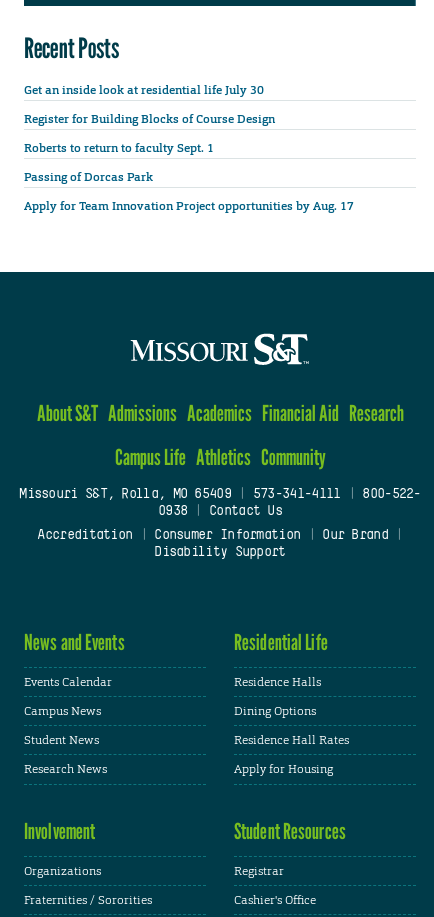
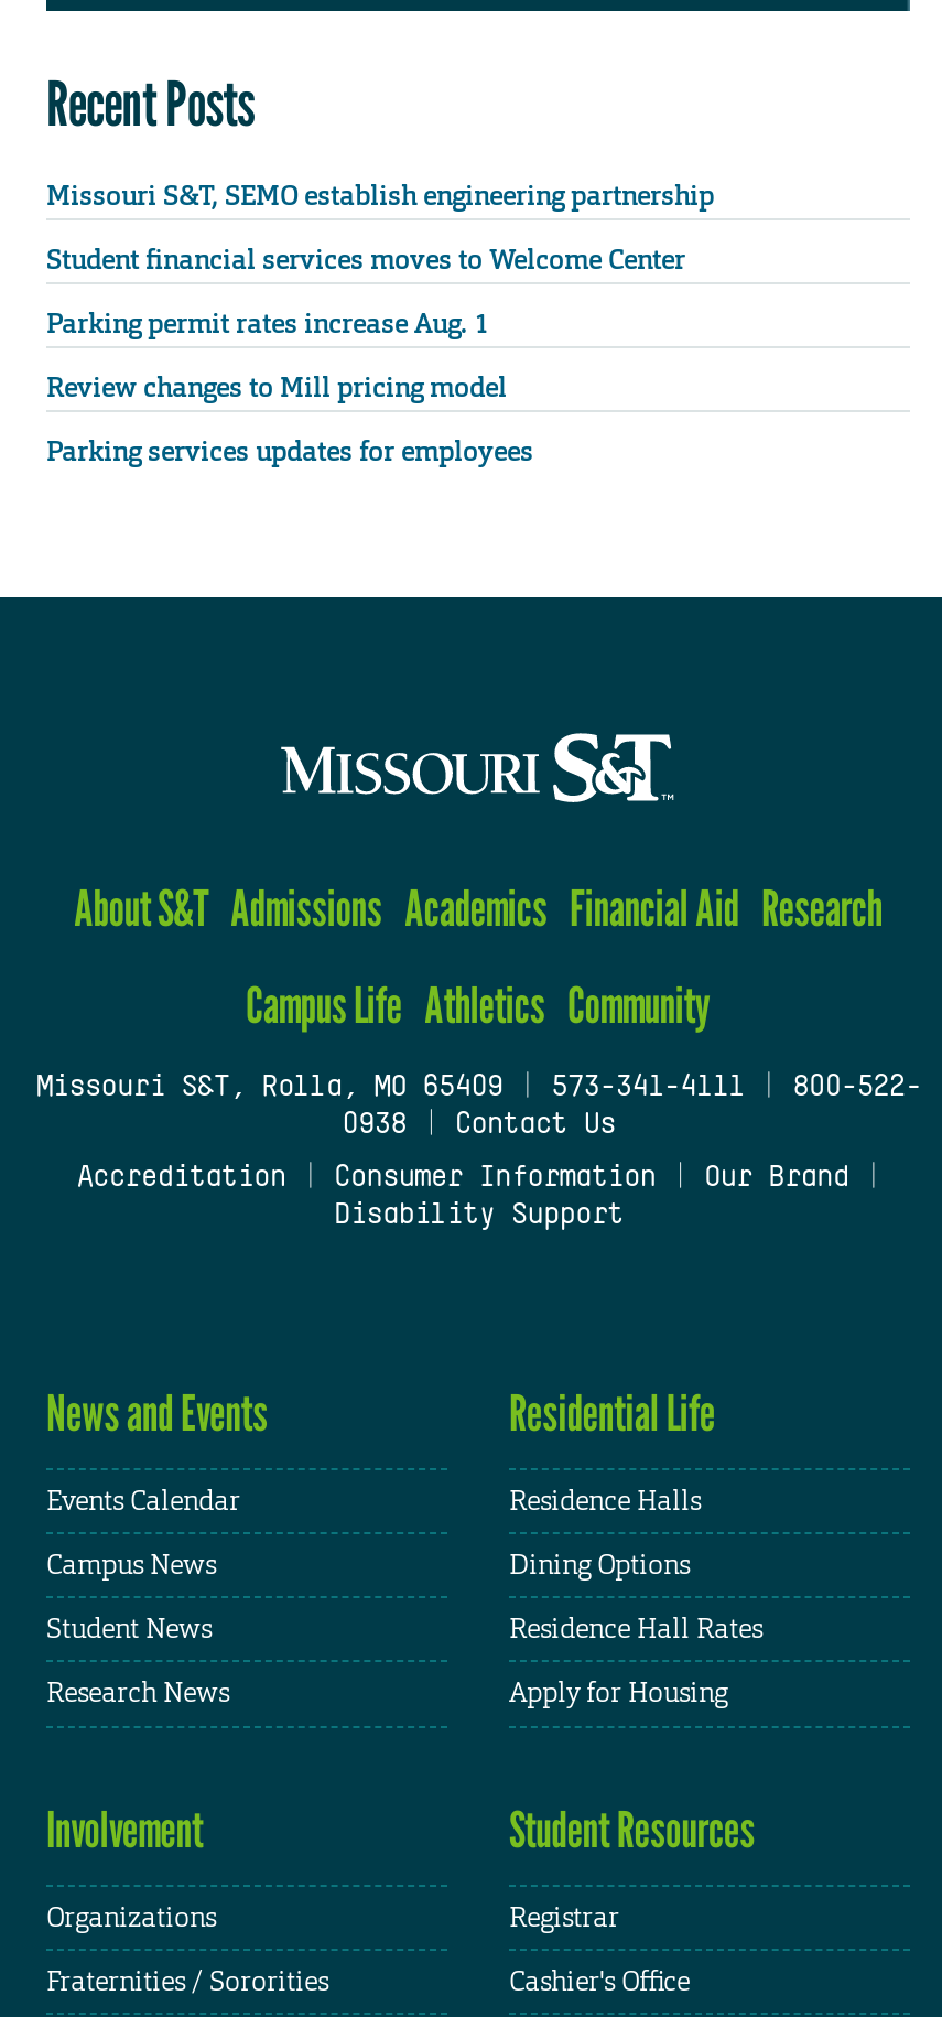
- Get an inside look at residential life July 30
+ Missouri S&T, SEMO establish engineering partnership

- Register for Building Blocks of Course Design
+ Student financial services moves to Welcome Center

- Roberts to return to faculty Sept. 1
+ Parking permit rates increase Aug. 1

- Passing of Dorcas Park
+ Review changes to Mill pricing model

- Apply for Team Innovation Project opportunities by Aug. 17
+ Parking services updates for employees
